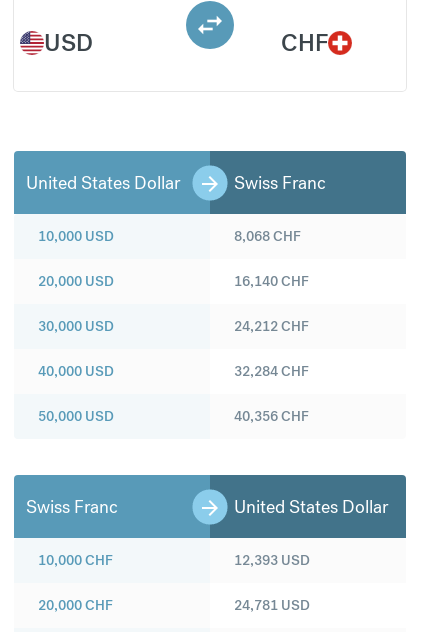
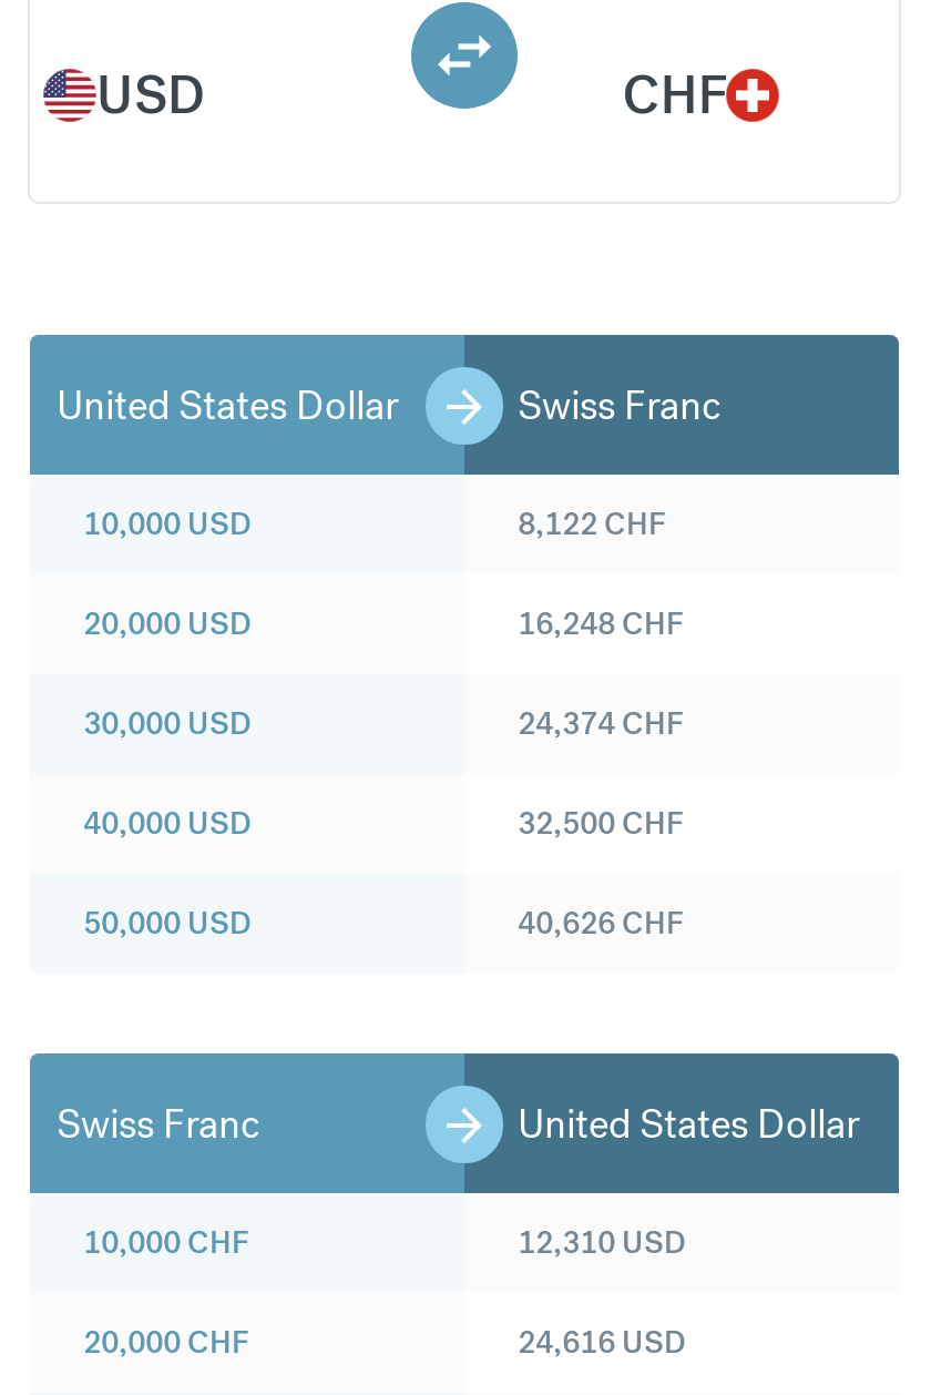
- 8,068 CHF
+ 8,122 CHF

- 16,140 CHF
+ 16,248 CHF

- 24,212 CHF
+ 24,374 CHF

- 32,284 CHF
+ 32,500 CHF

- 40,356 CHF
+ 40,626 CHF

- 12,393 USD
+ 12,310 USD

- 24,781 USD
+ 24,616 USD
